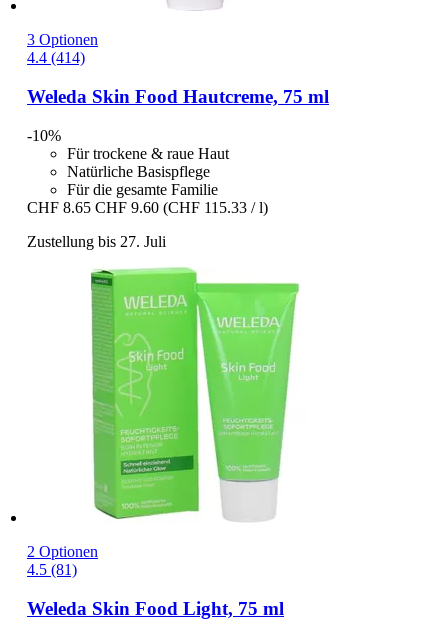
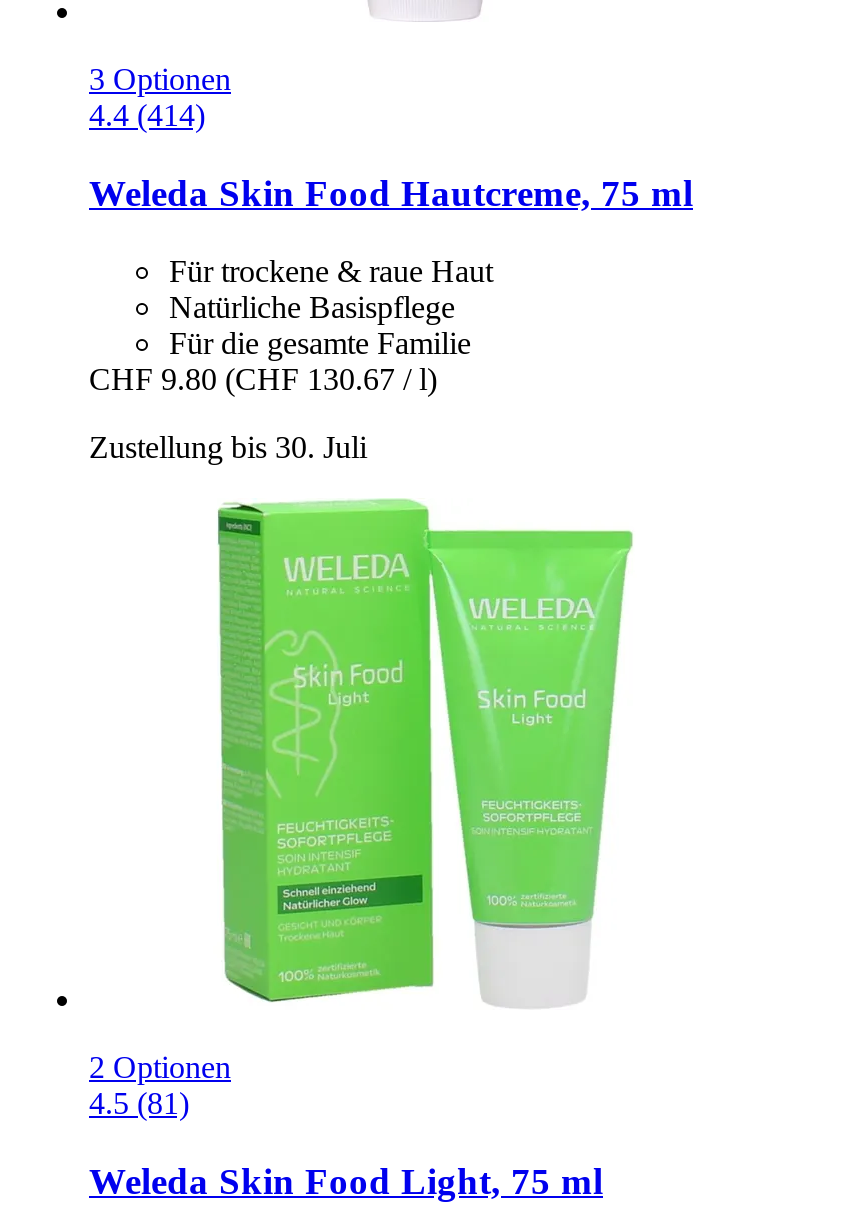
- -10%

- CHF 8.65 CHF 9.60 (CHF 115.33 / l)
+ CHF 9.80 (CHF 130.67 / l)

- Zustellung bis 27. Juli
+ Zustellung bis 30. Juli
